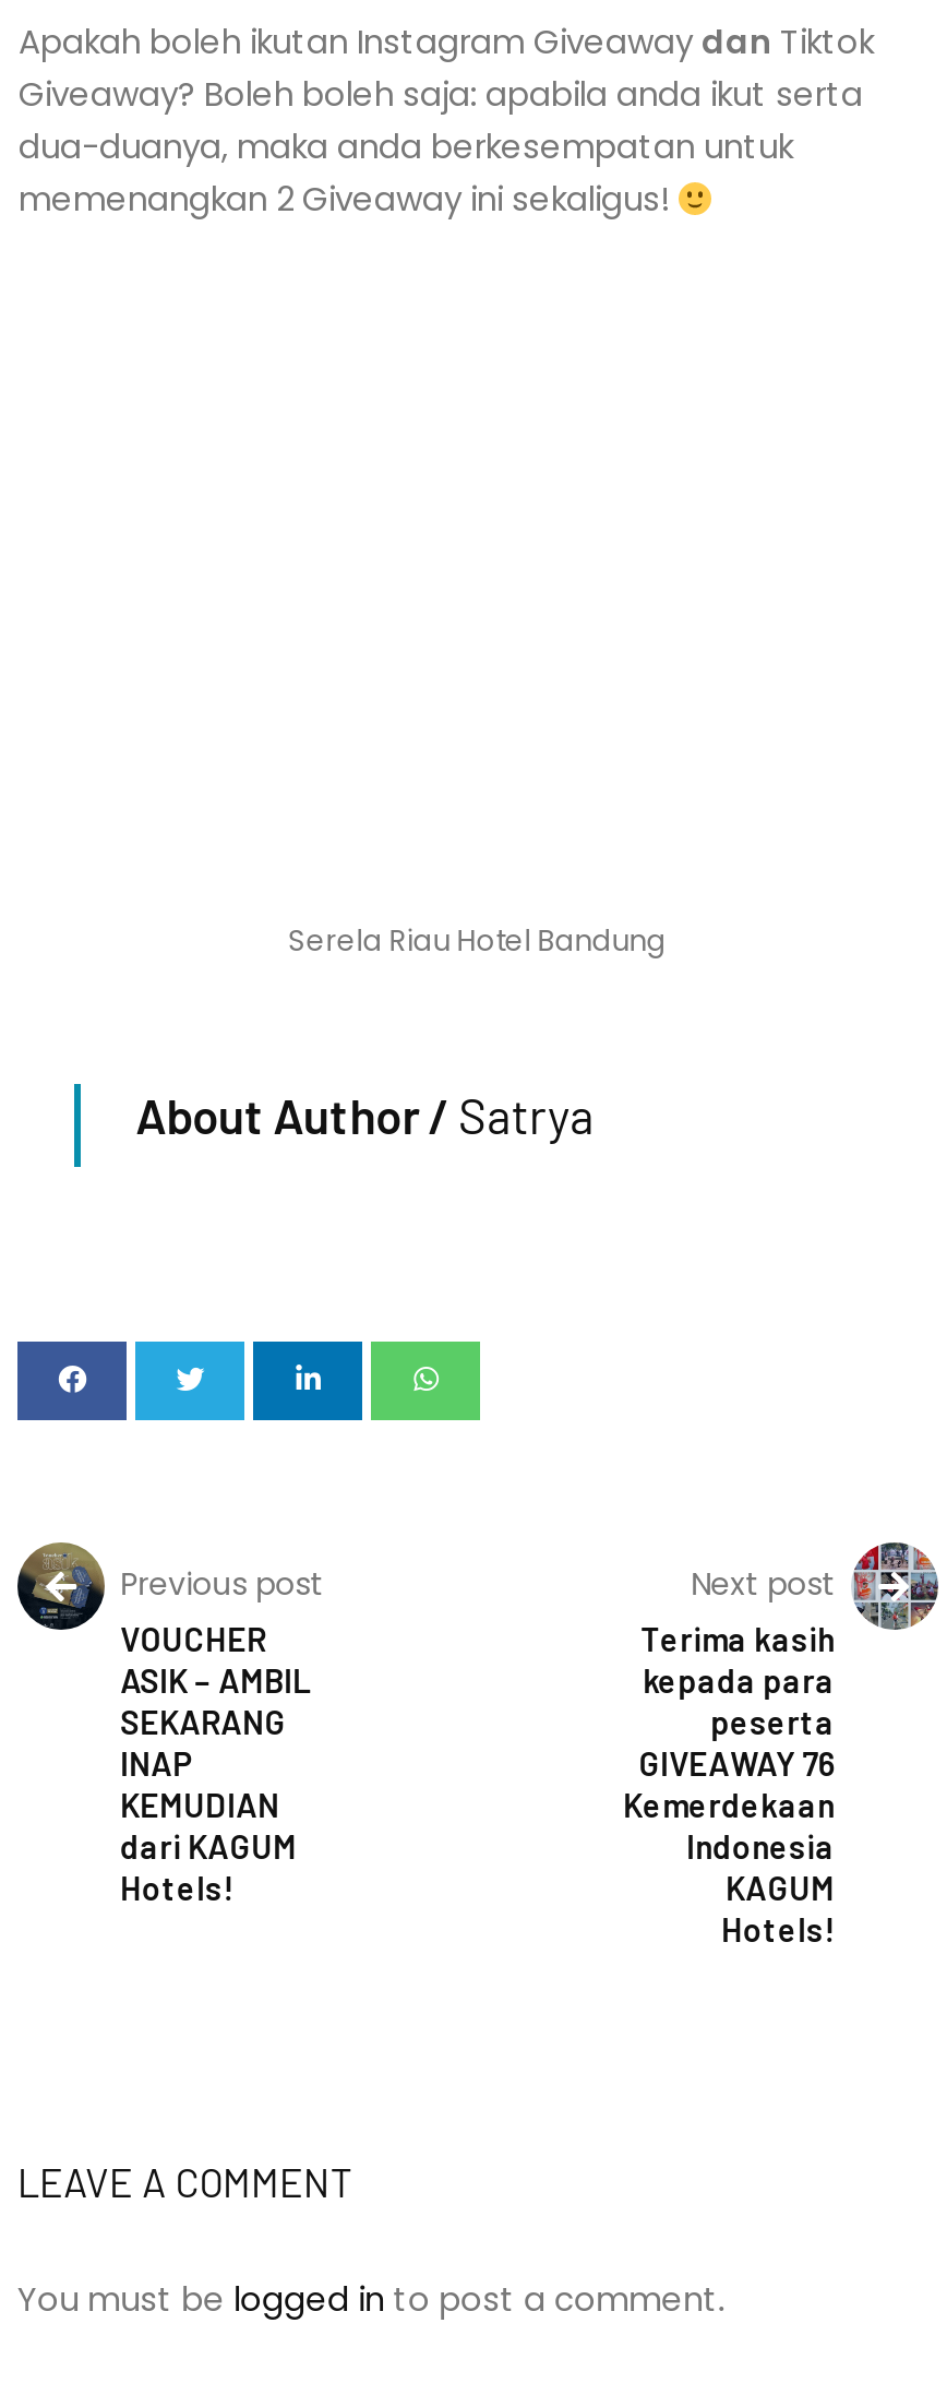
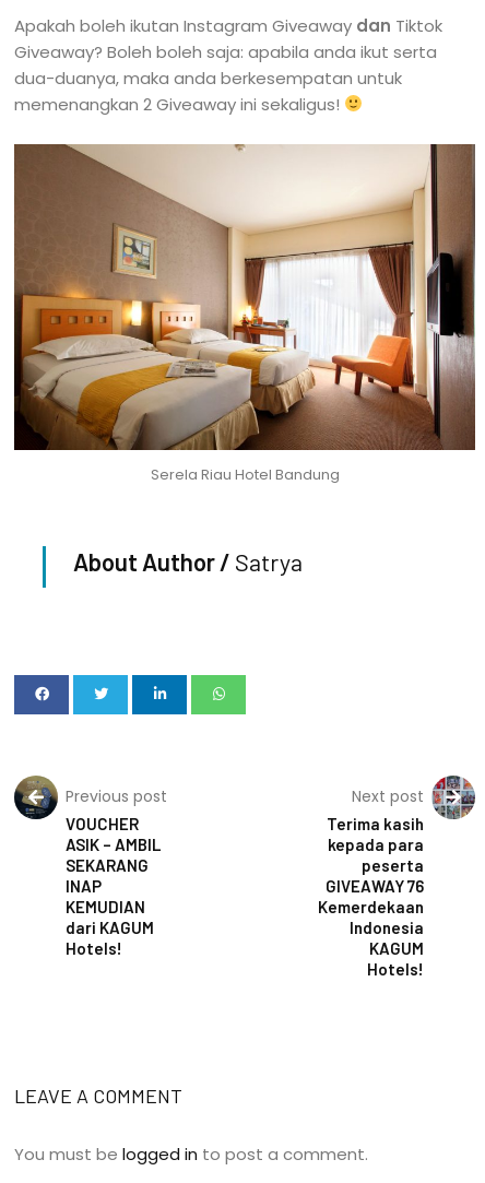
+ [image]
